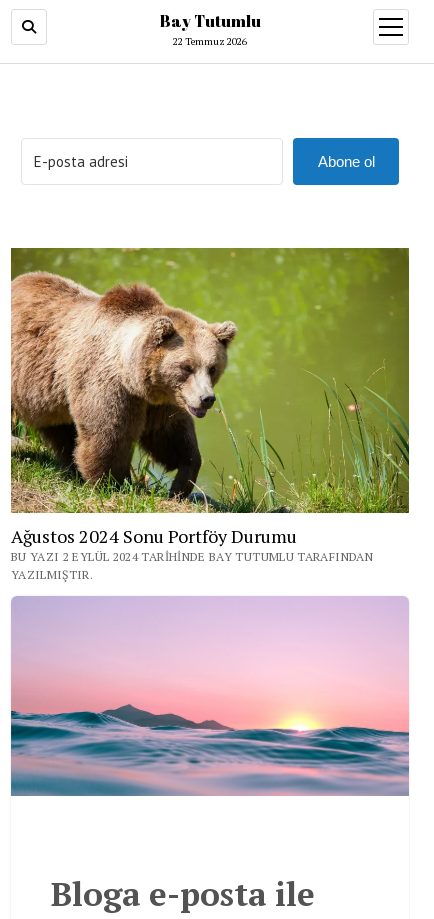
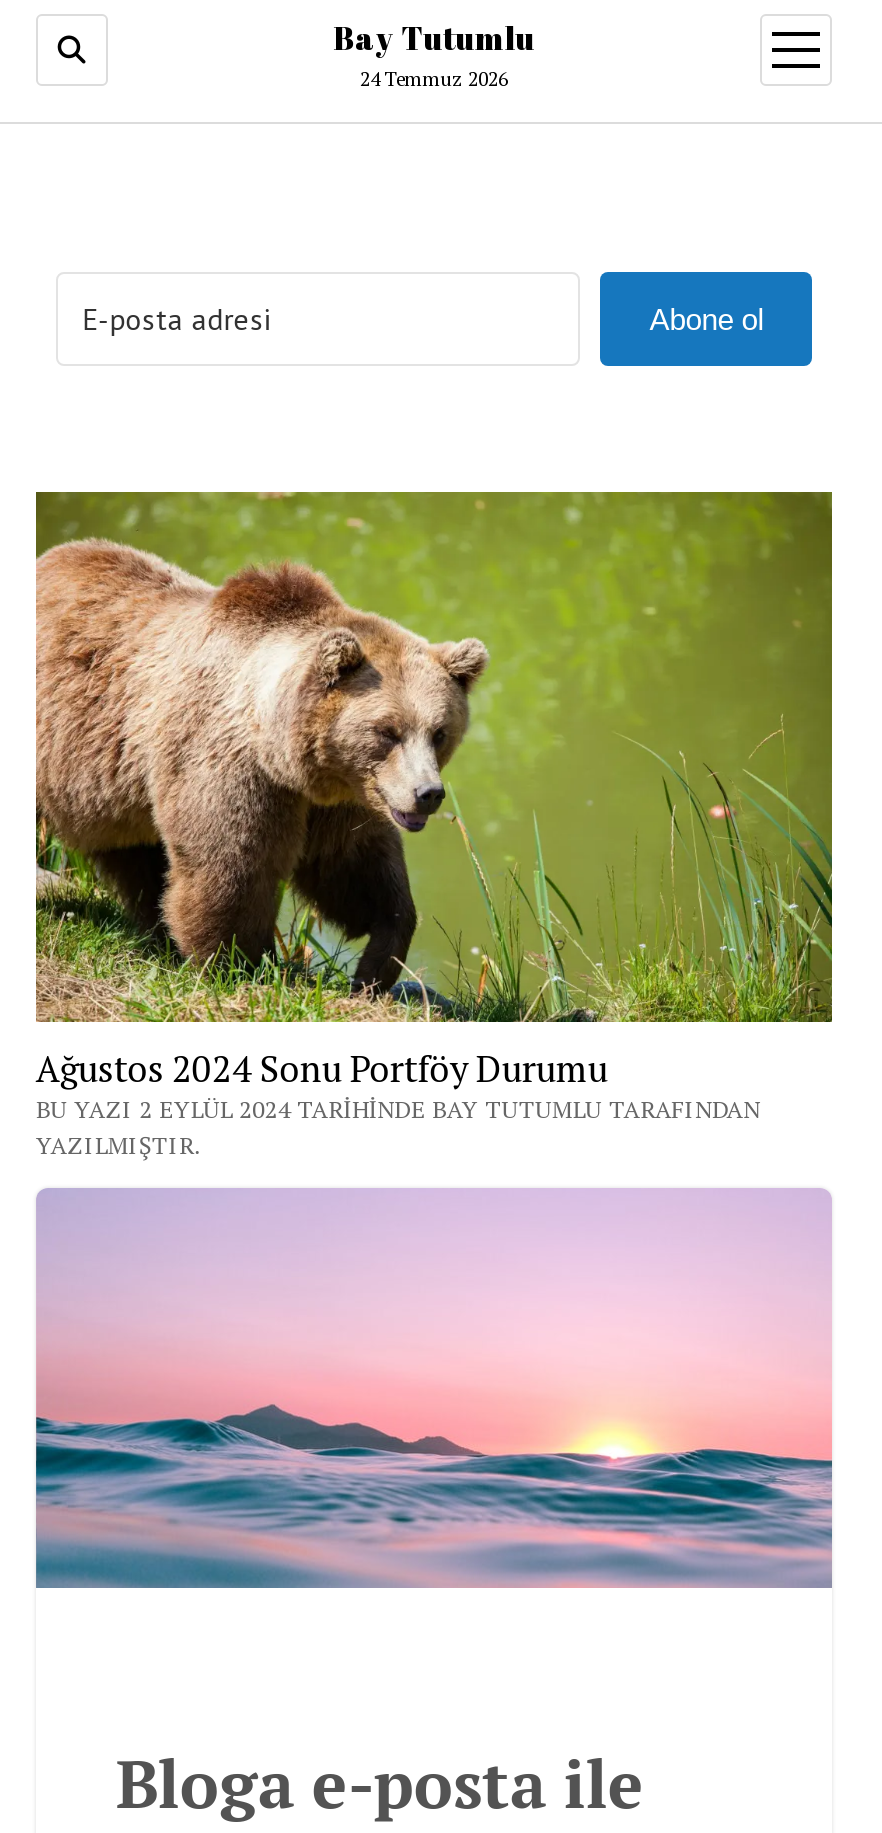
- 22 Temmuz 2026
+ 24 Temmuz 2026
